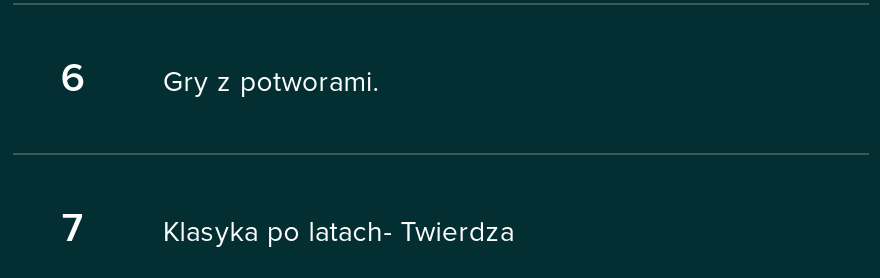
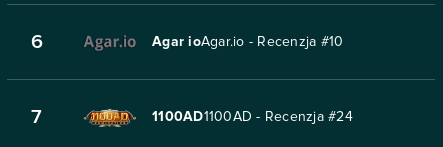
- Gry z potworami.
+ Agar ioAgar.io - Recenzja #10

- Klasyka po latach- Twierdza
+ 1100AD1100AD - Recenzja #24
